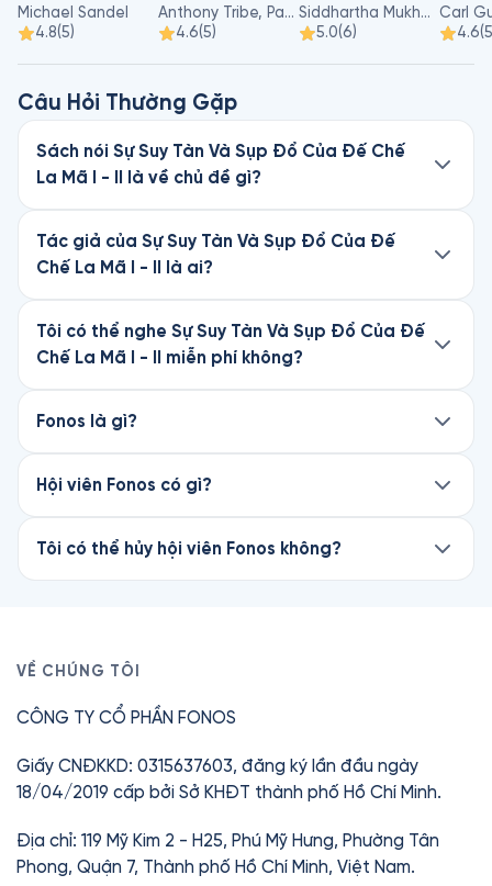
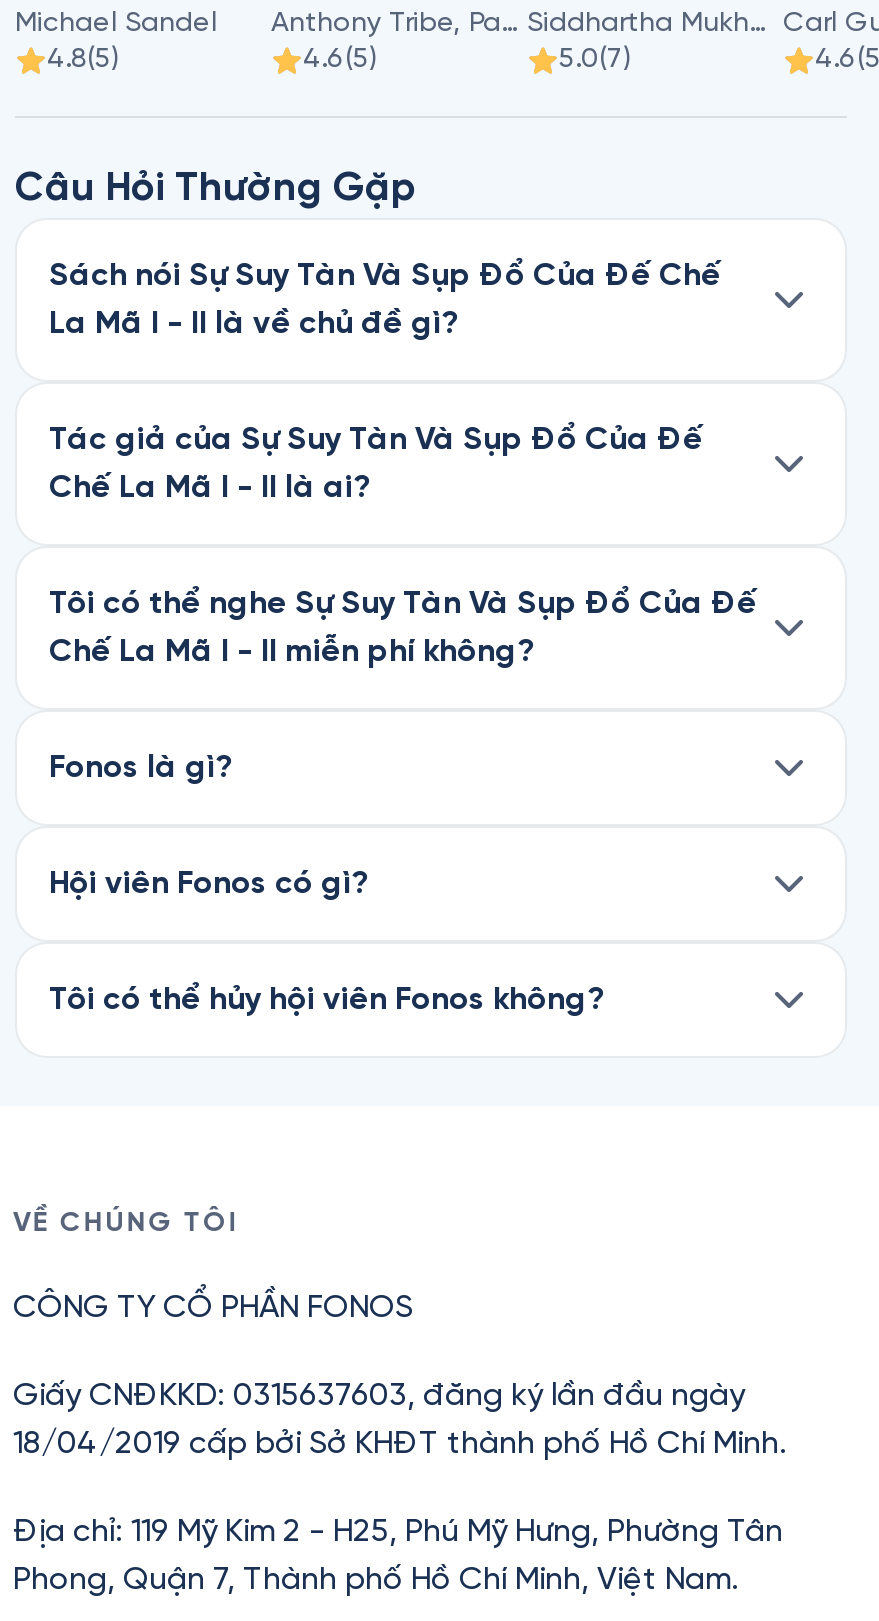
- 5.0(6)
+ 5.0(7)
